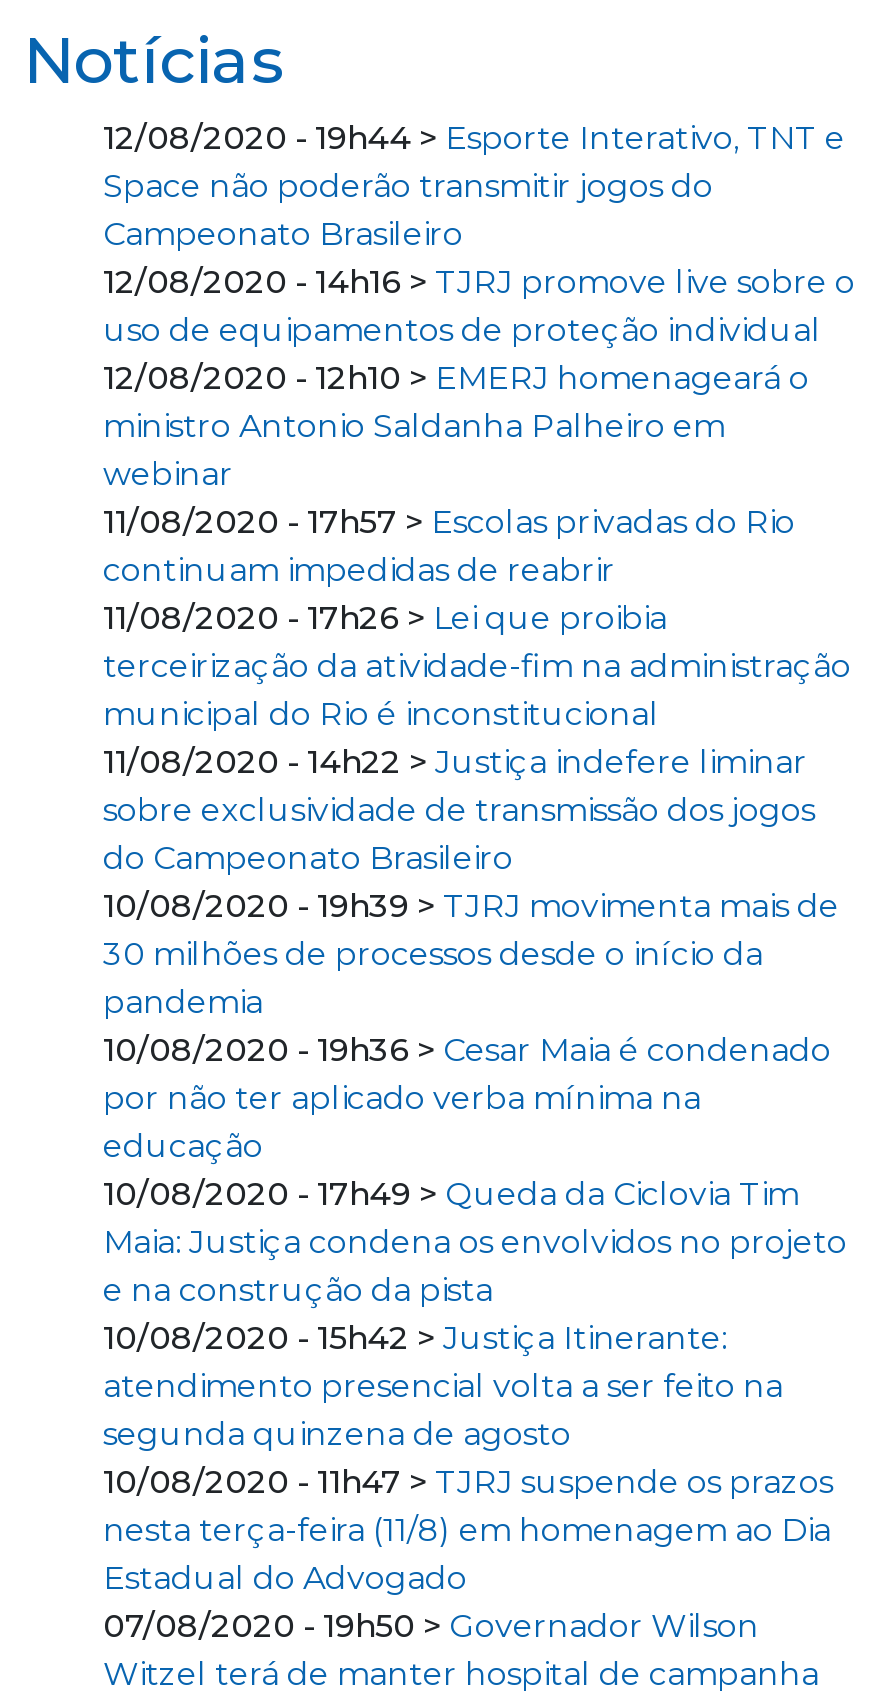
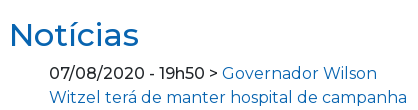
- 12/08/2020 - 19h44 > Esporte Interativo, TNT e
- Space não poderão transmitir jogos do
- Campeonato Brasileiro
- 12/08/2020 - 14h16 > TJRJ promove live sobre o
- uso de equipamentos de proteção individual
- 12/08/2020 - 12h10 > EMERJ homenageará o
- ministro Antonio Saldanha Palheiro em
- webinar
- 11/08/2020 - 17h57 > Escolas privadas do Rio
- continuam impedidas de reabrir
- 11/08/2020 - 17h26 > Lei que proibia
- terceirização da atividade-fim na administração
- municipal do Rio é inconstitucional
- 11/08/2020 - 14h22 > Justiça indefere liminar
- sobre exclusividade de transmissão dos jogos
- do Campeonato Brasileiro
- 10/08/2020 - 19h39 > TJRJ movimenta mais de
- 30 milhões de processos desde o início da
- pandemia
- 10/08/2020 - 19h36 > Cesar Maia é condenado
- por não ter aplicado verba mínima na
- educação
- 10/08/2020 - 17h49 > Queda da Ciclovia Tim
- Maia: Justiça condena os envolvidos no projeto
- e na construção da pista
- 10/08/2020 - 15h42 > Justiça Itinerante:
- atendimento presencial volta a ser feito na
- segunda quinzena de agosto
- 10/08/2020 - 11h47 > TJRJ suspende os prazos
- nesta terça-feira (11/8) em homenagem ao Dia
- Estadual do Advogado
